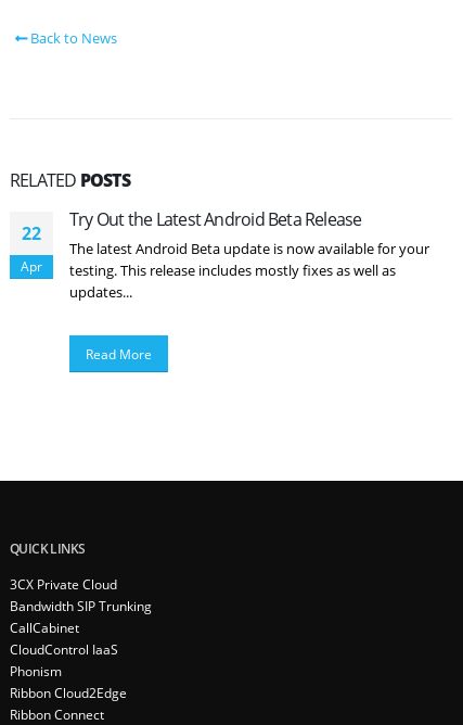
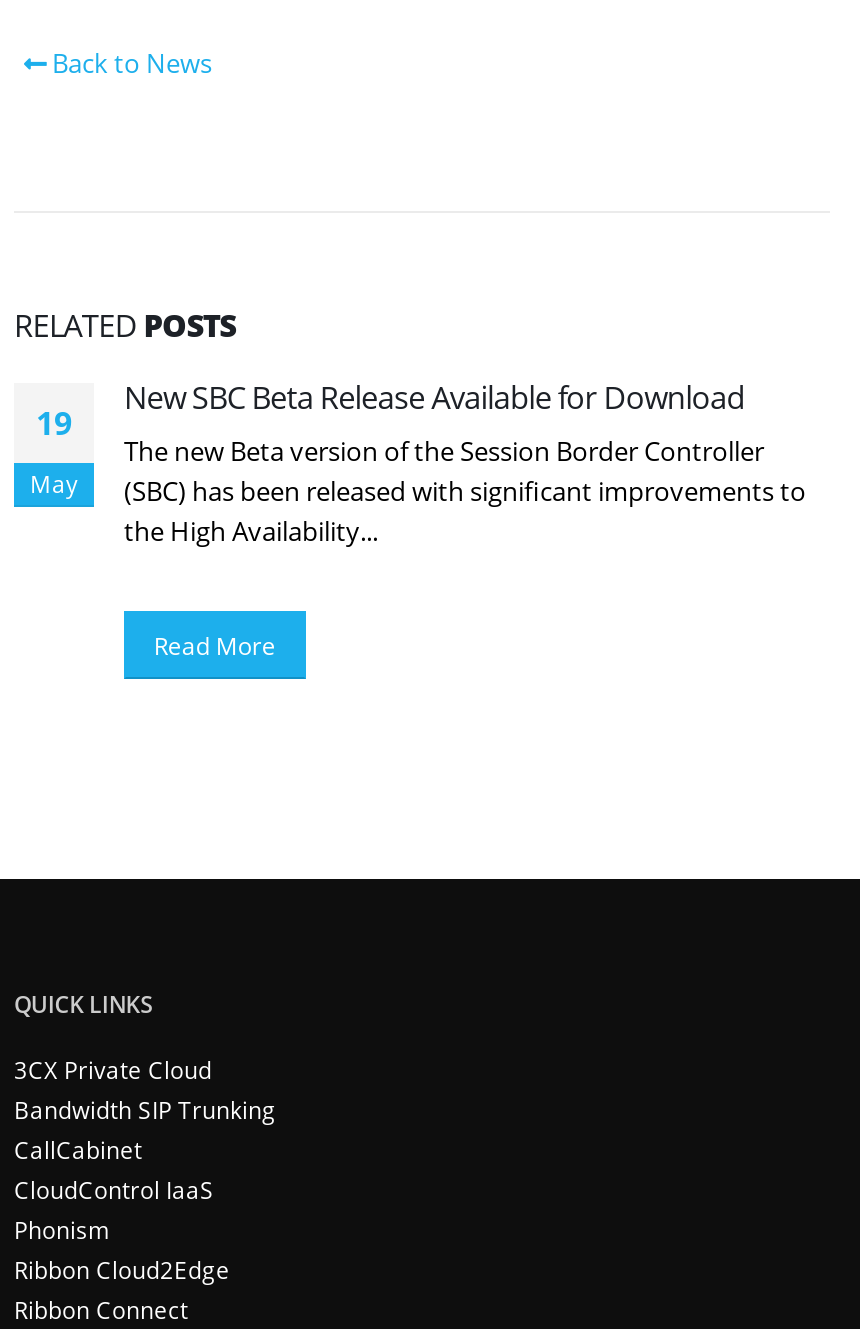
- Try Out the Latest Android Beta Release
- The latest Android Beta update is now available for your
- testing. This release includes mostly fixes as well as
- updates...
+ New SBC Beta Release Available for Download
+ The new Beta version of the Session Border Controller
+ (SBC) has been released with significant improvements to
+ the High Availability...

- 22
+ 19

- Apr
+ May
